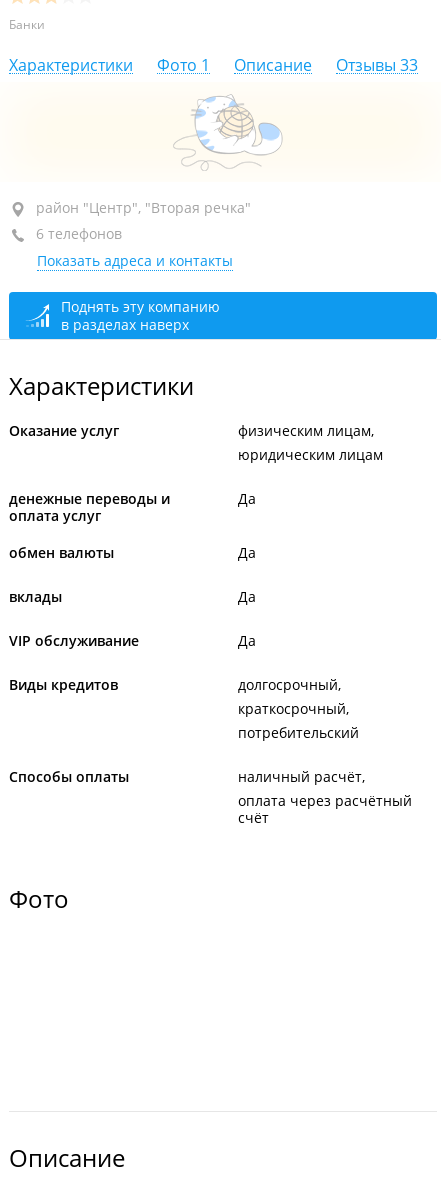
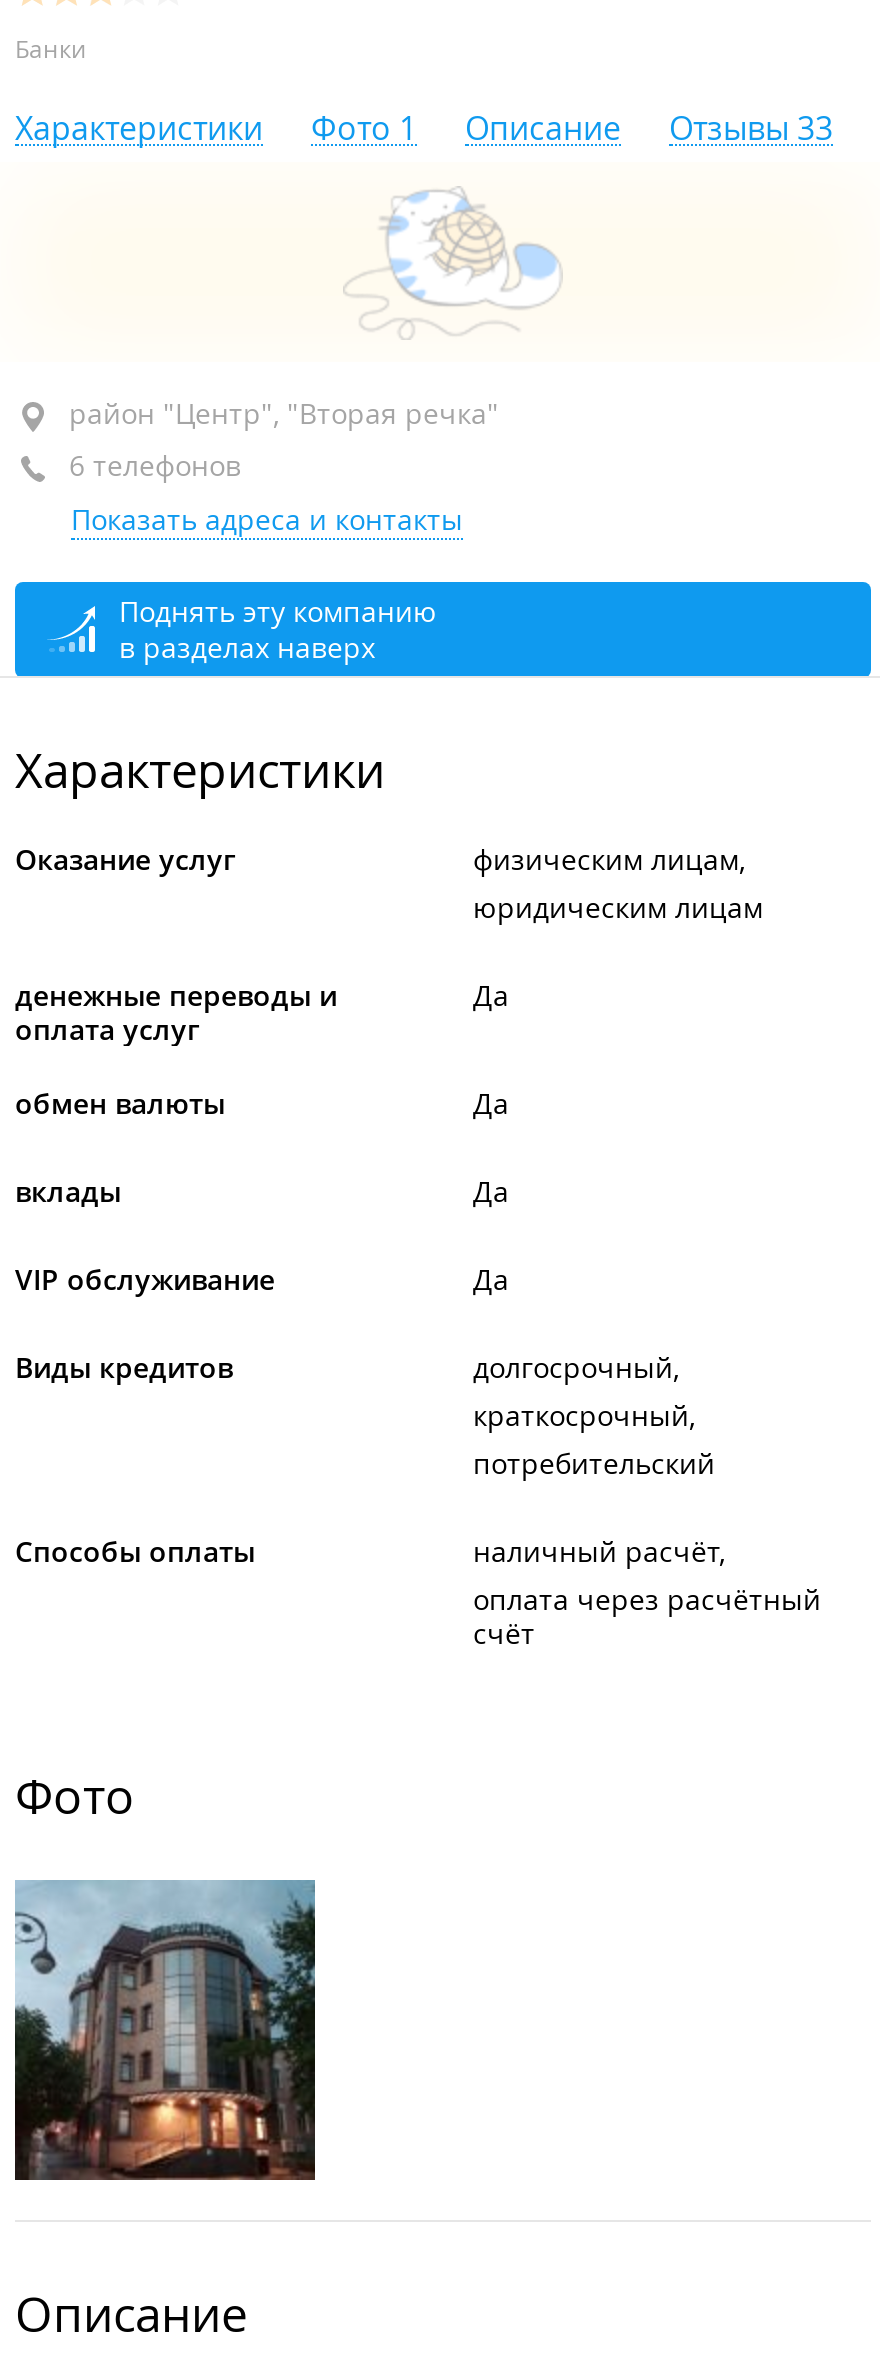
+ [image]
